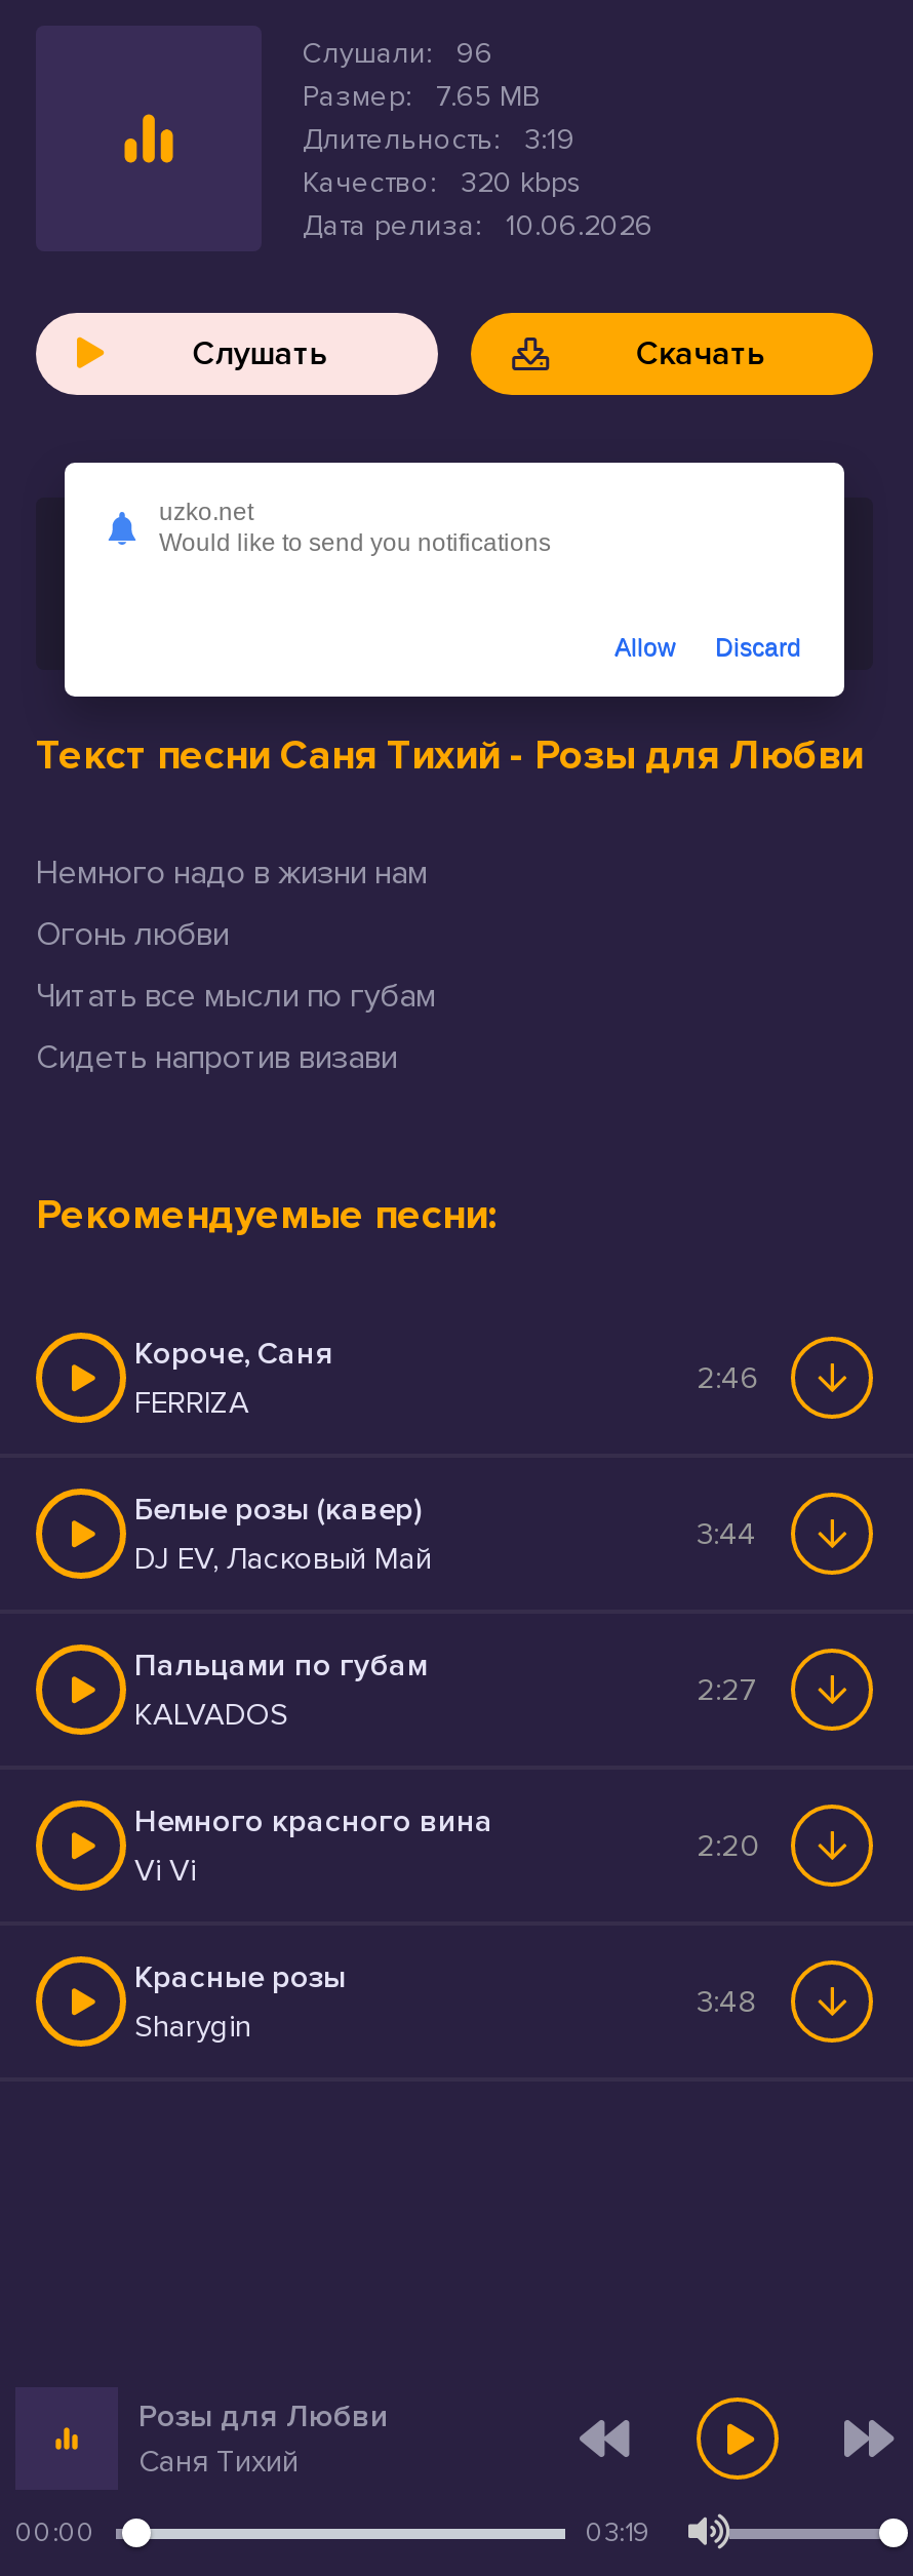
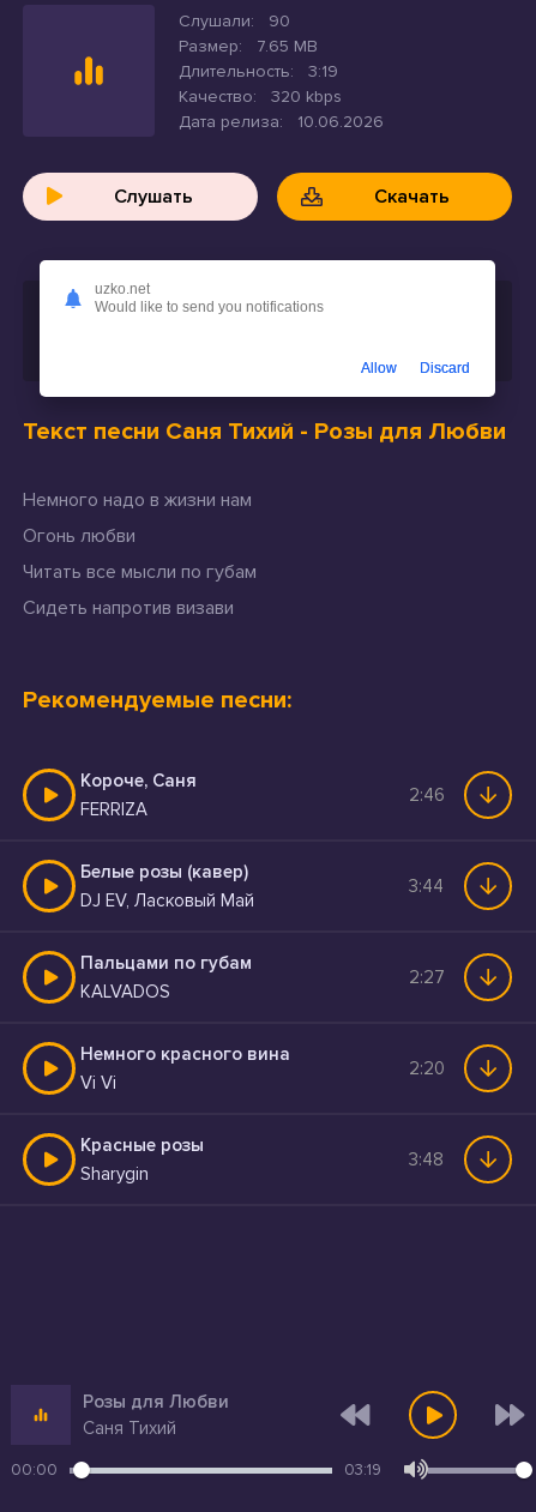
- Слушали: 96
+ Слушали: 90
